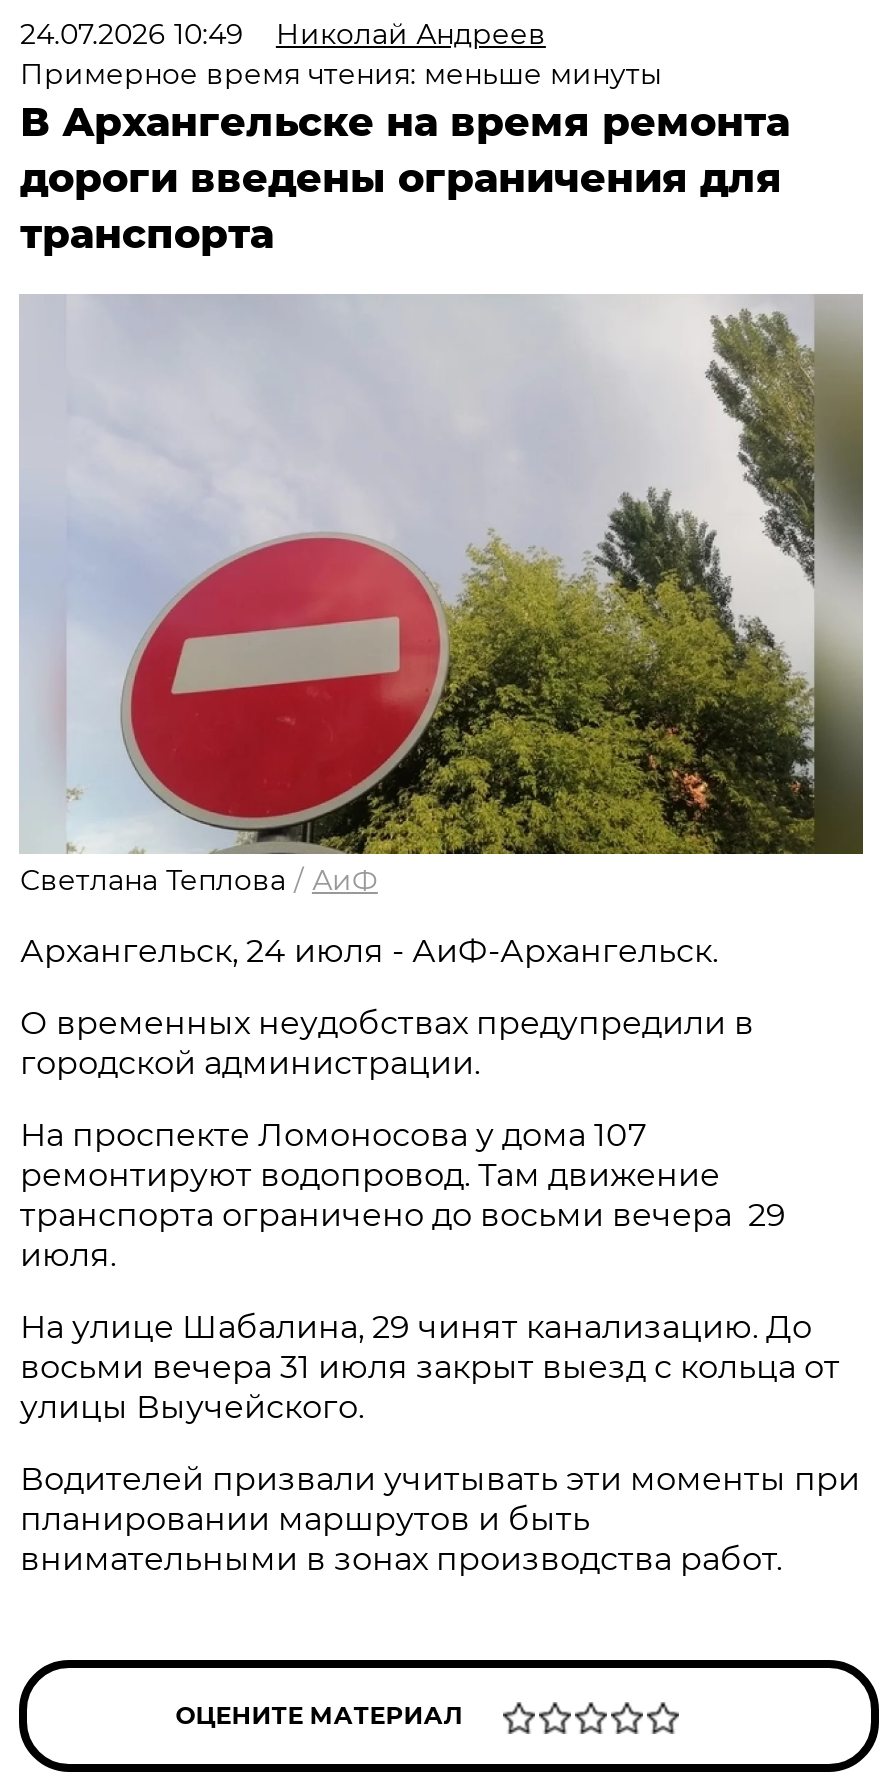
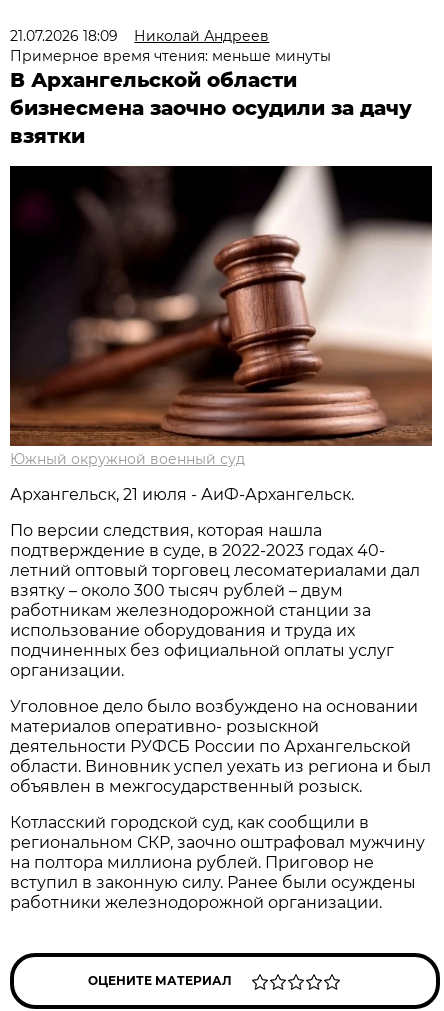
- 24.07.2026 10:49 Николай Андреев
+ 21.07.2026 18:09 Николай Андреев

- В Архангельске на время ремонта
- дороги введены ограничения для
- транспорта
+ В Архангельской области
+ бизнесмена заочно осудили за дачу
+ взятки

- [image]
- Светлана Теплова / АиФ
- Архангельск, 24 июля - АиФ-Архангельск.
- О временных неудобствах предупредили в
- городской администрации.
- На проспекте Ломоносова у дома 107
- ремонтируют водопровод. Там движение
- транспорта ограничено до восьми вечера 29
- июля.
- На улице Шабалина, 29 чинят канализацию. До
- восьми вечера 31 июля закрыт выезд с кольца от
- улицы Выучейского.
- Водителей призвали учитывать эти моменты при
- планировании маршрутов и быть
- внимательными в зонах производства работ.
+ [image]
+ Южный окружной военный суд
+ Архангельск, 21 июля - АиФ-Архангельск.
+ По версии следствия, которая нашла
+ подтверждение в суде, в 2022-2023 годах 40-
+ летний оптовый торговец лесоматериалами дал
+ взятку – около 300 тысяч рублей – двум
+ работникам железнодорожной станции за
+ использование оборудования и труда их
+ подчиненных без официальной оплаты услуг
+ организации.
+ Уголовное дело было возбуждено на основании
+ материалов оперативно- розыскной
+ деятельности РУФСБ России по Архангельской
+ области. Виновник успел уехать из региона и был
+ объявлен в межгосударственный розыск.
+ Котласский городской суд, как сообщили в
+ региональном СКР, заочно оштрафовал мужчину
+ на полтора миллиона рублей. Приговор не
+ вступил в законную силу. Ранее были осуждены
+ работники железнодорожной организации.
